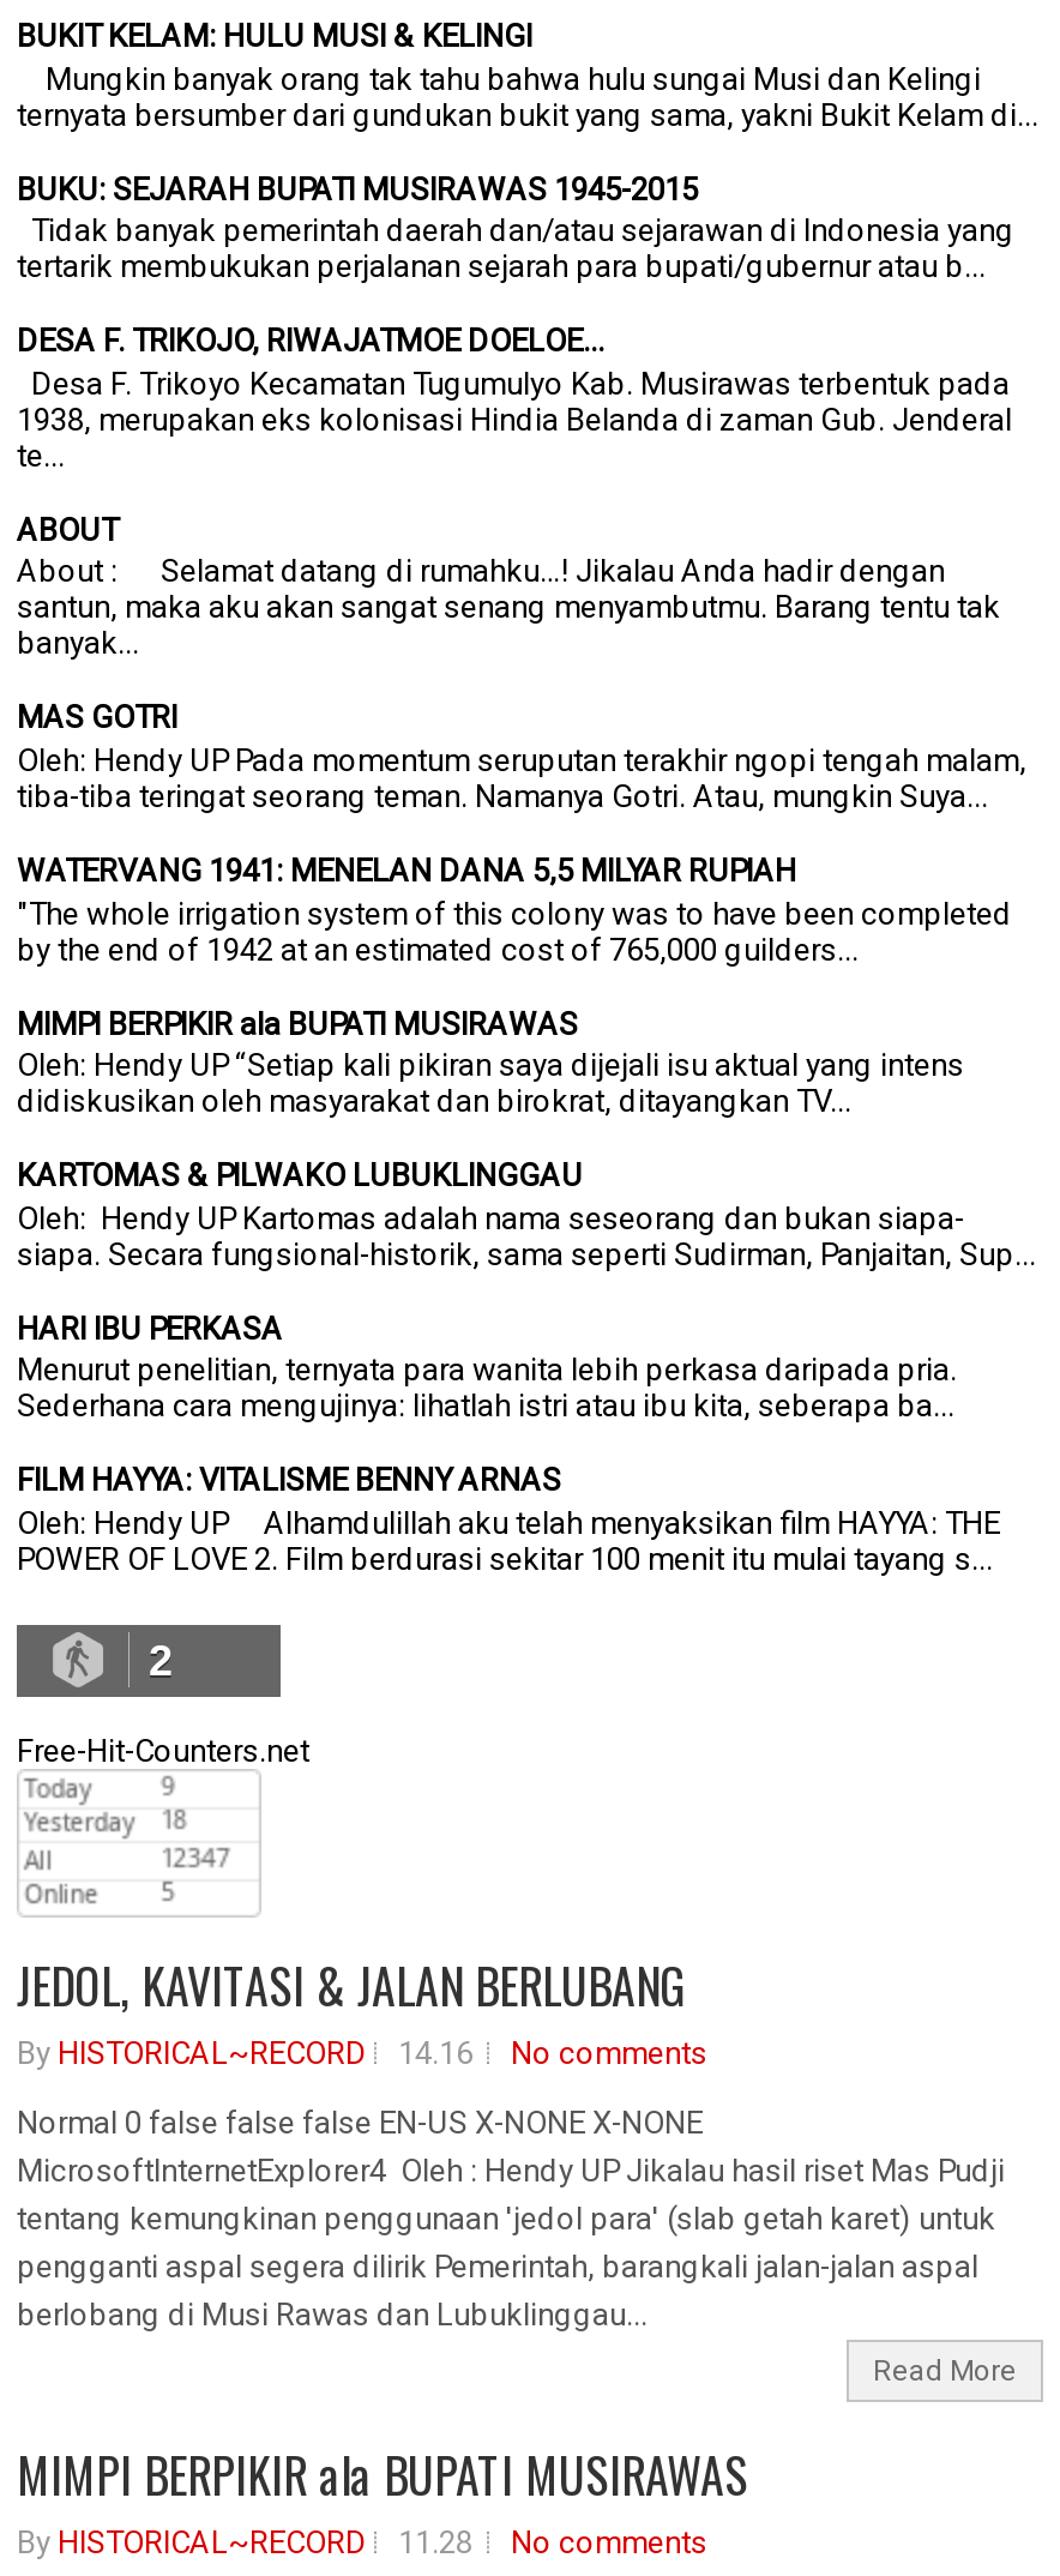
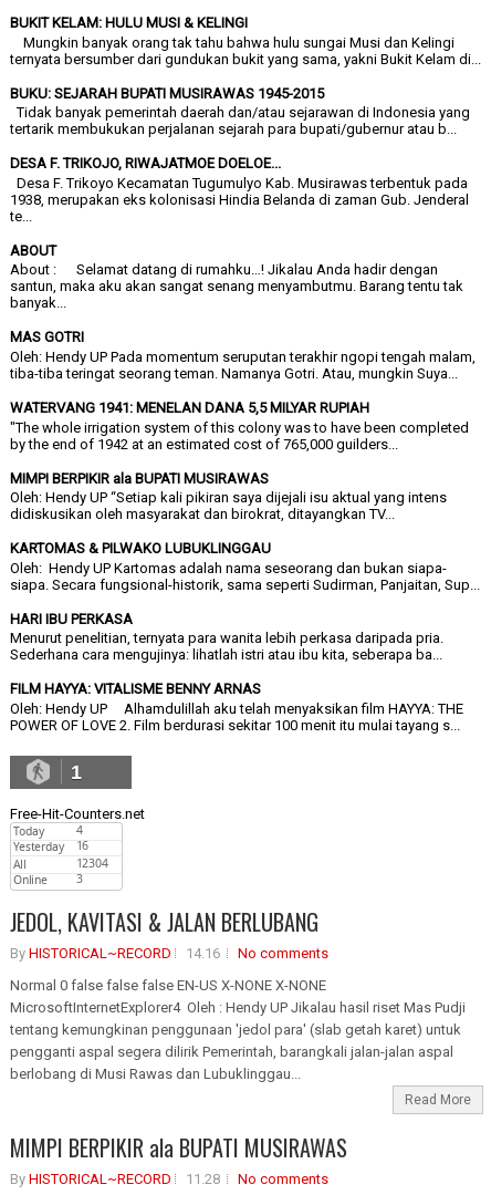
- 2
+ 1
